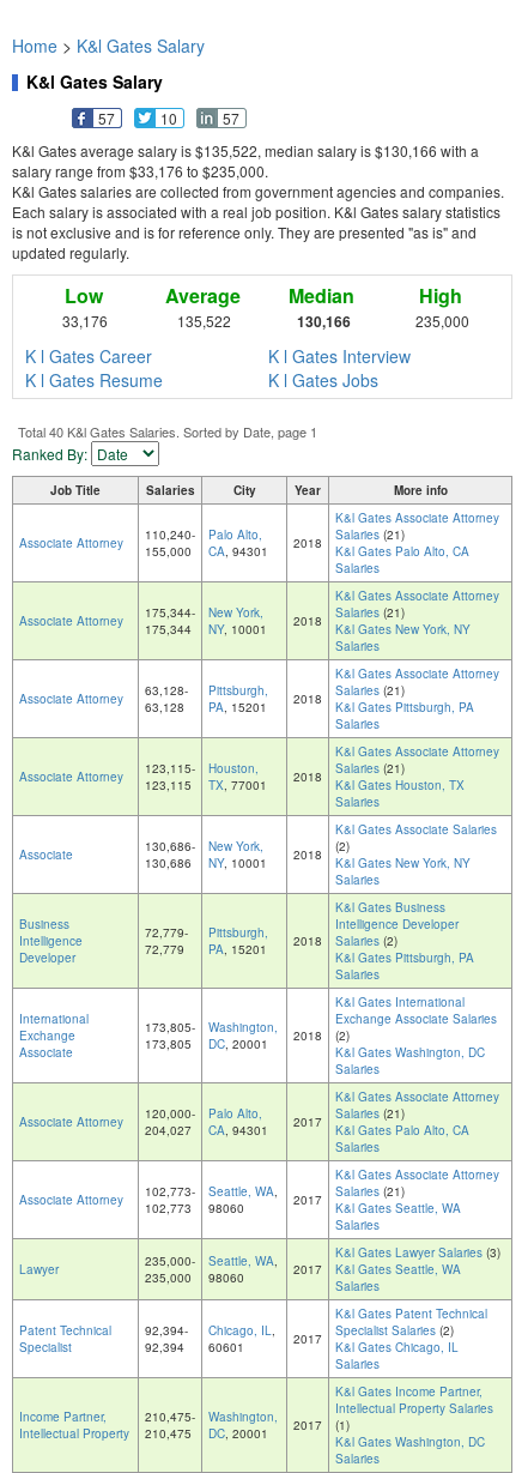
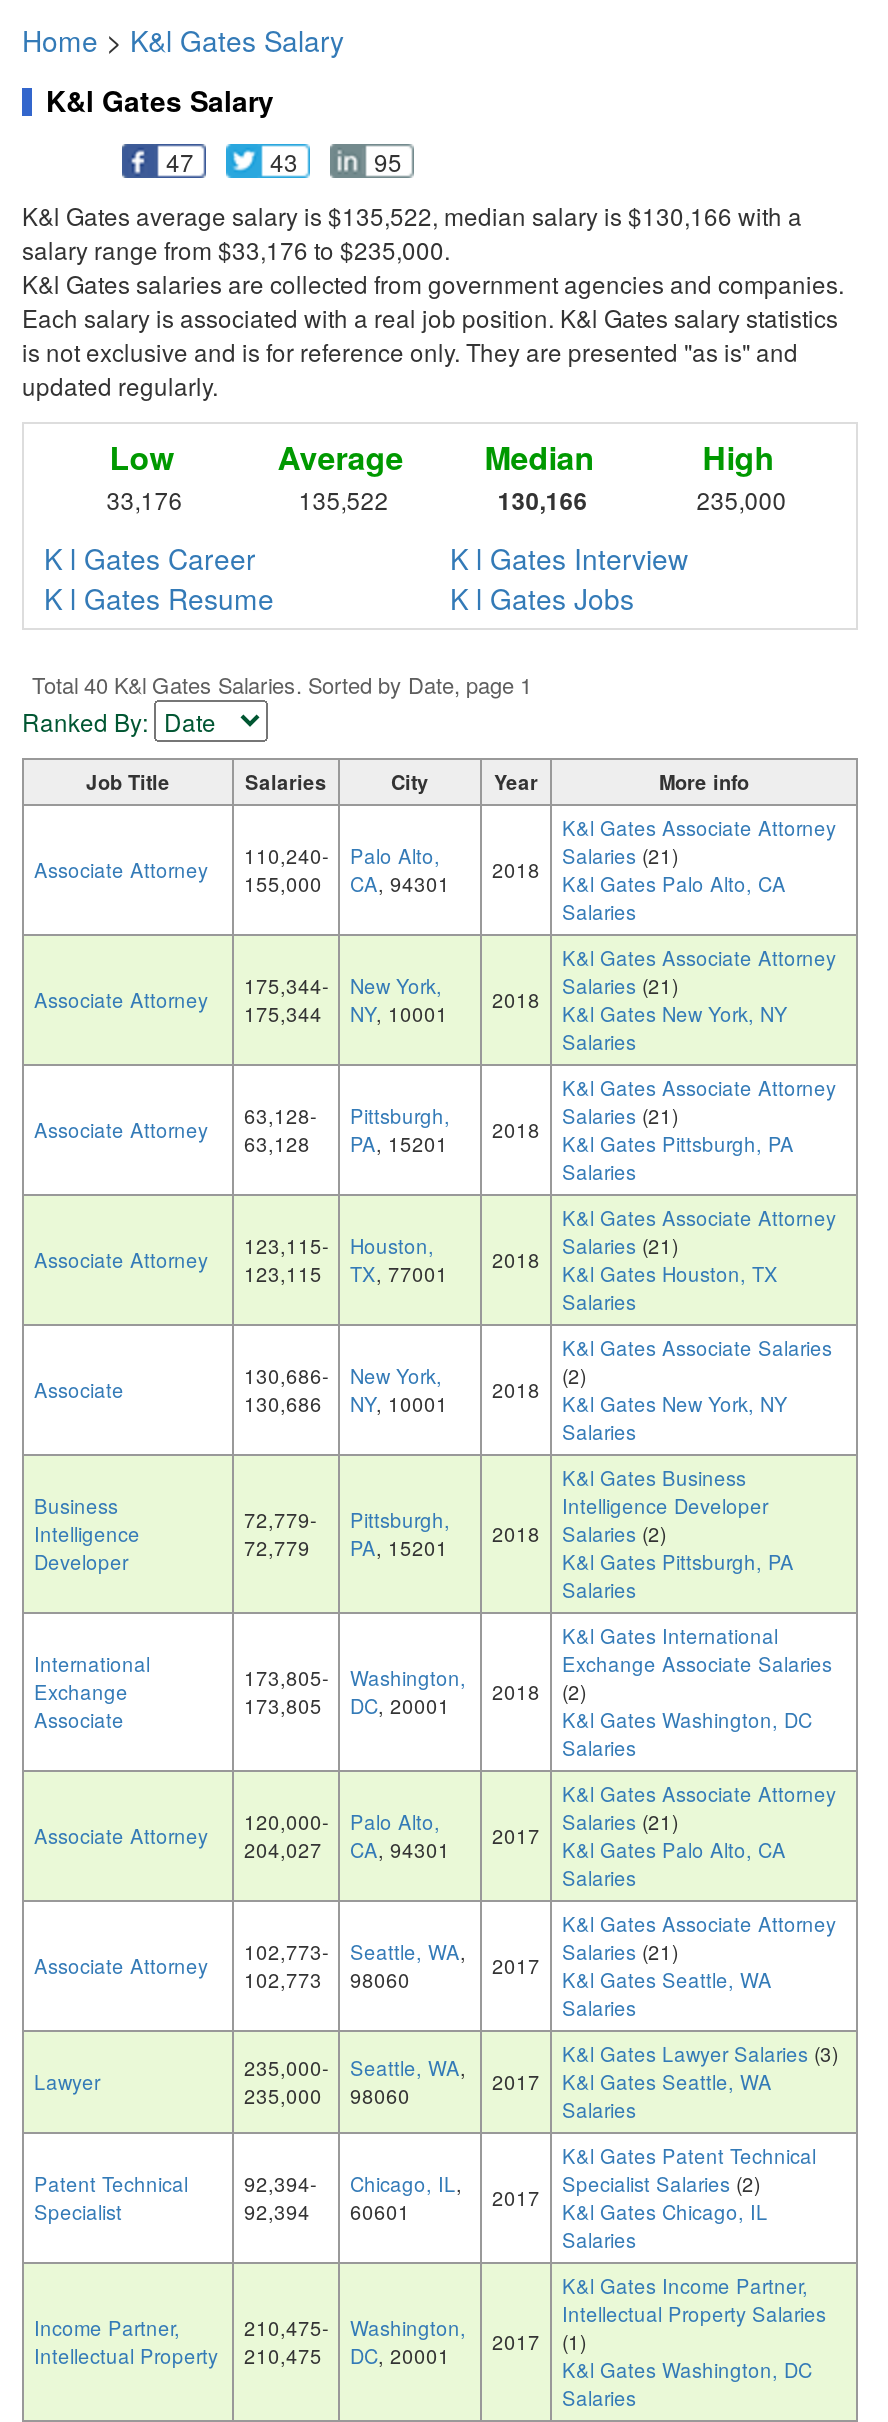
- 57
+ 47

- 10
+ 43

- 57
+ 95
